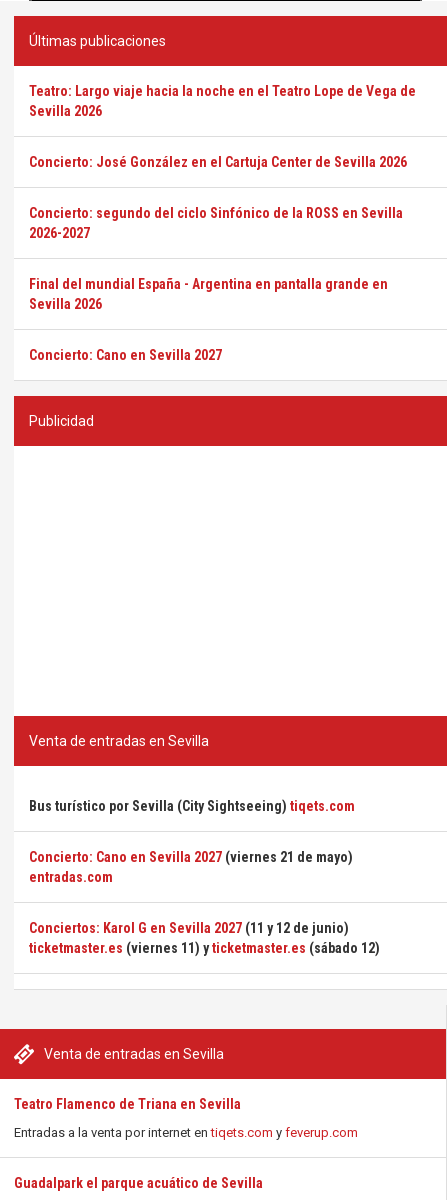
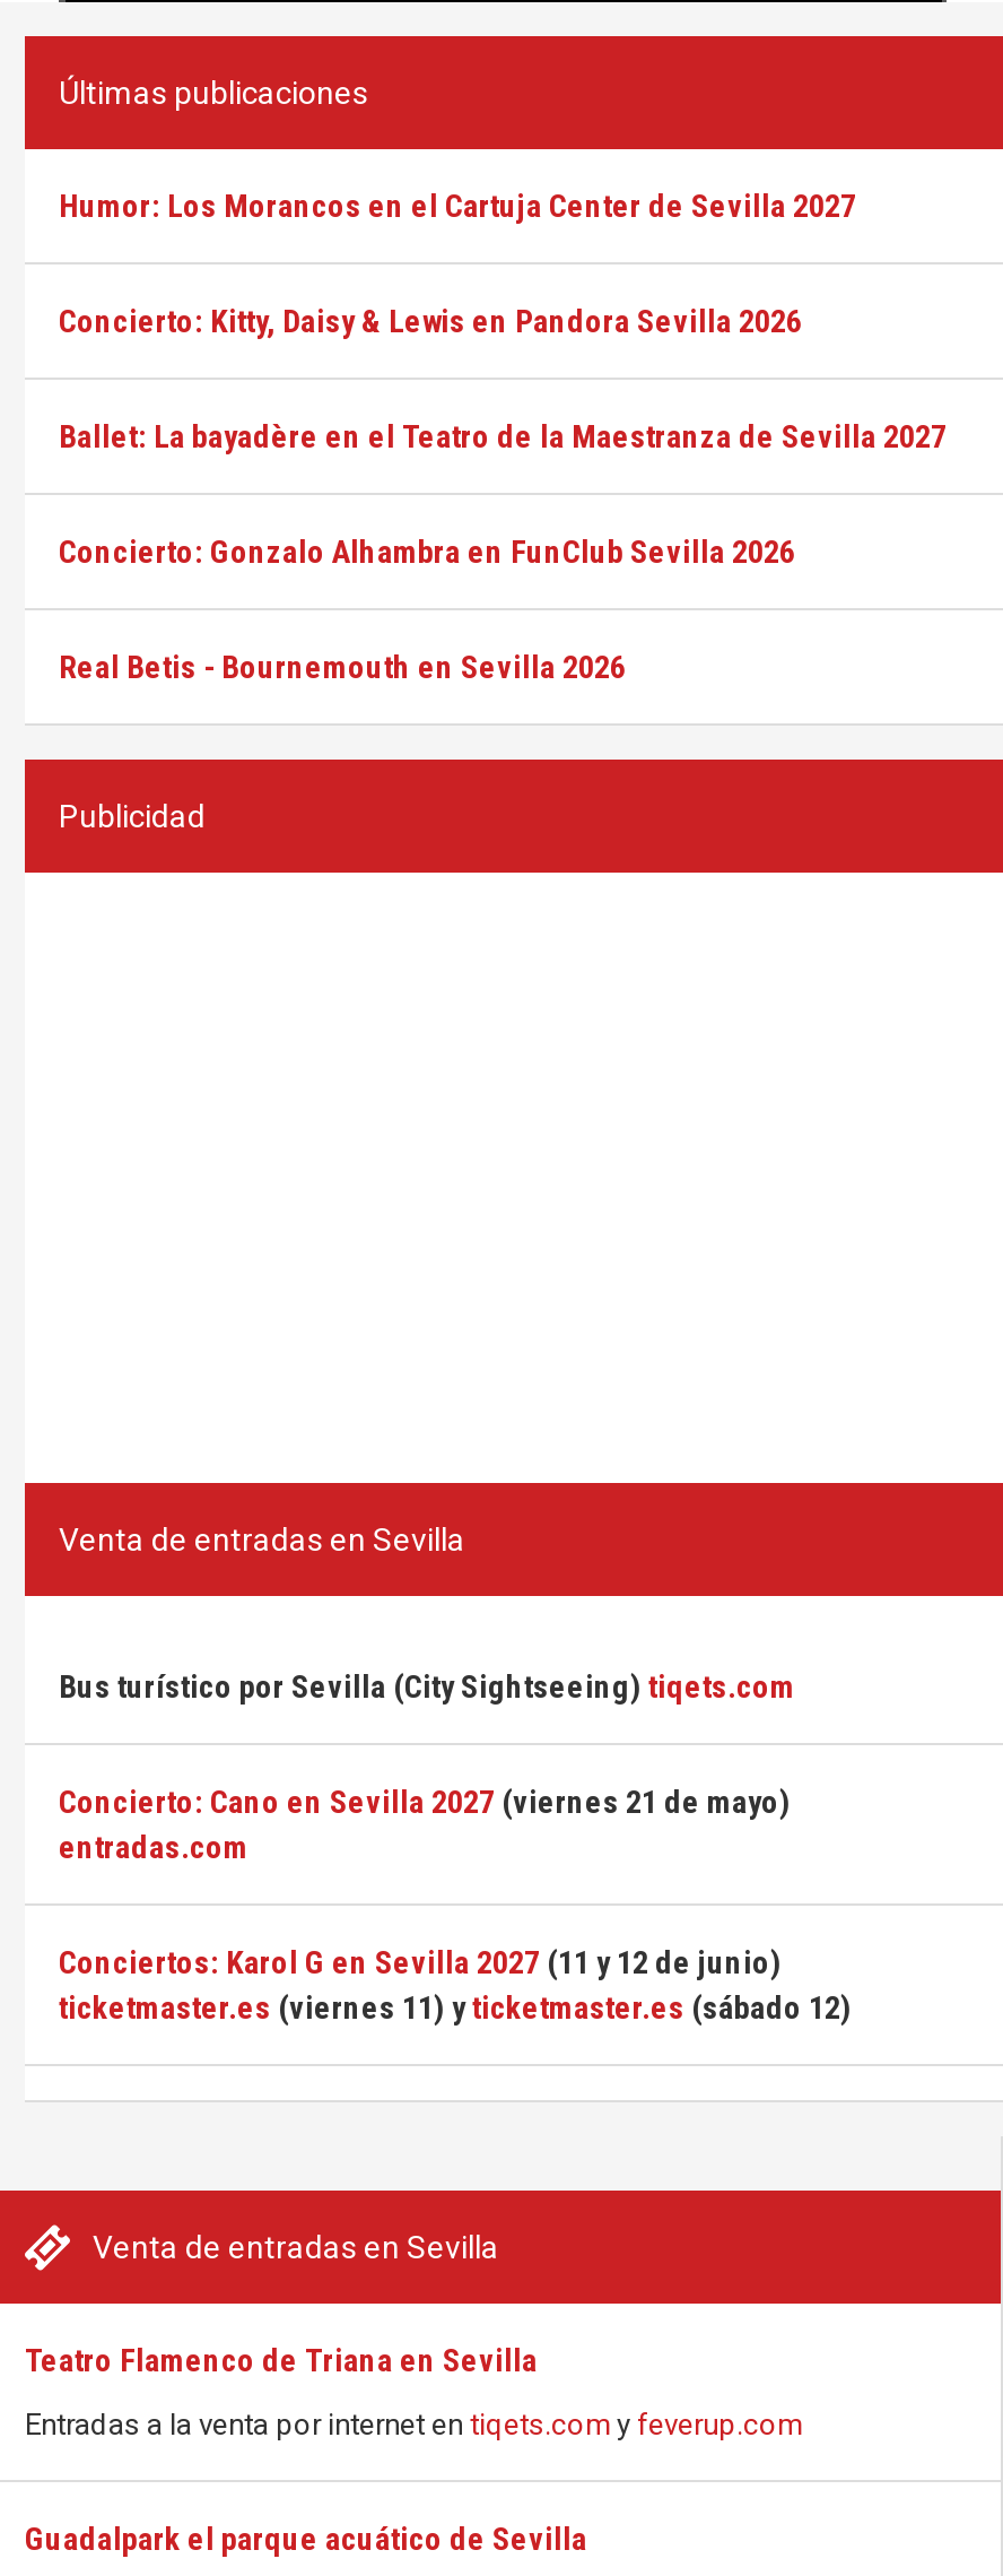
- Teatro: Largo viaje hacia la noche en el Teatro Lope de Vega de
- Sevilla 2026
+ Humor: Los Morancos en el Cartuja Center de Sevilla 2027

- Concierto: José González en el Cartuja Center de Sevilla 2026
+ Concierto: Kitty, Daisy & Lewis en Pandora Sevilla 2026

- Concierto: segundo del ciclo Sinfónico de la ROSS en Sevilla
- 2026-2027
+ Ballet: La bayadère en el Teatro de la Maestranza de Sevilla 2027

- Final del mundial España - Argentina en pantalla grande en
- Sevilla 2026
+ Concierto: Gonzalo Alhambra en FunClub Sevilla 2026

- Concierto: Cano en Sevilla 2027
+ Real Betis - Bournemouth en Sevilla 2026
